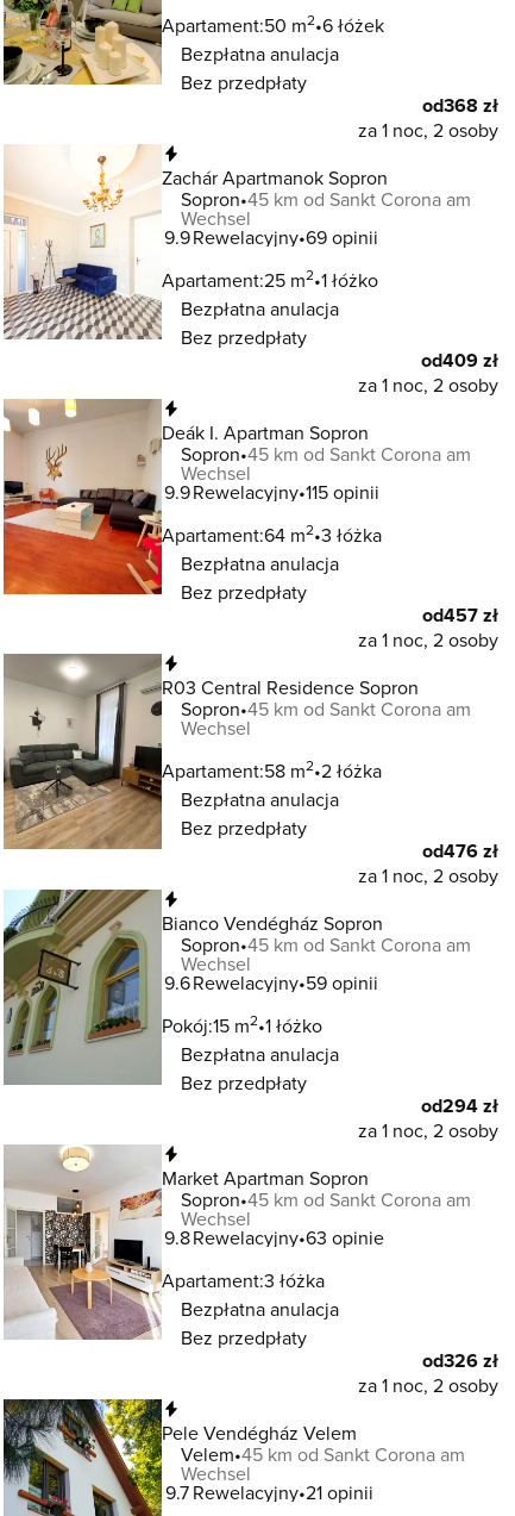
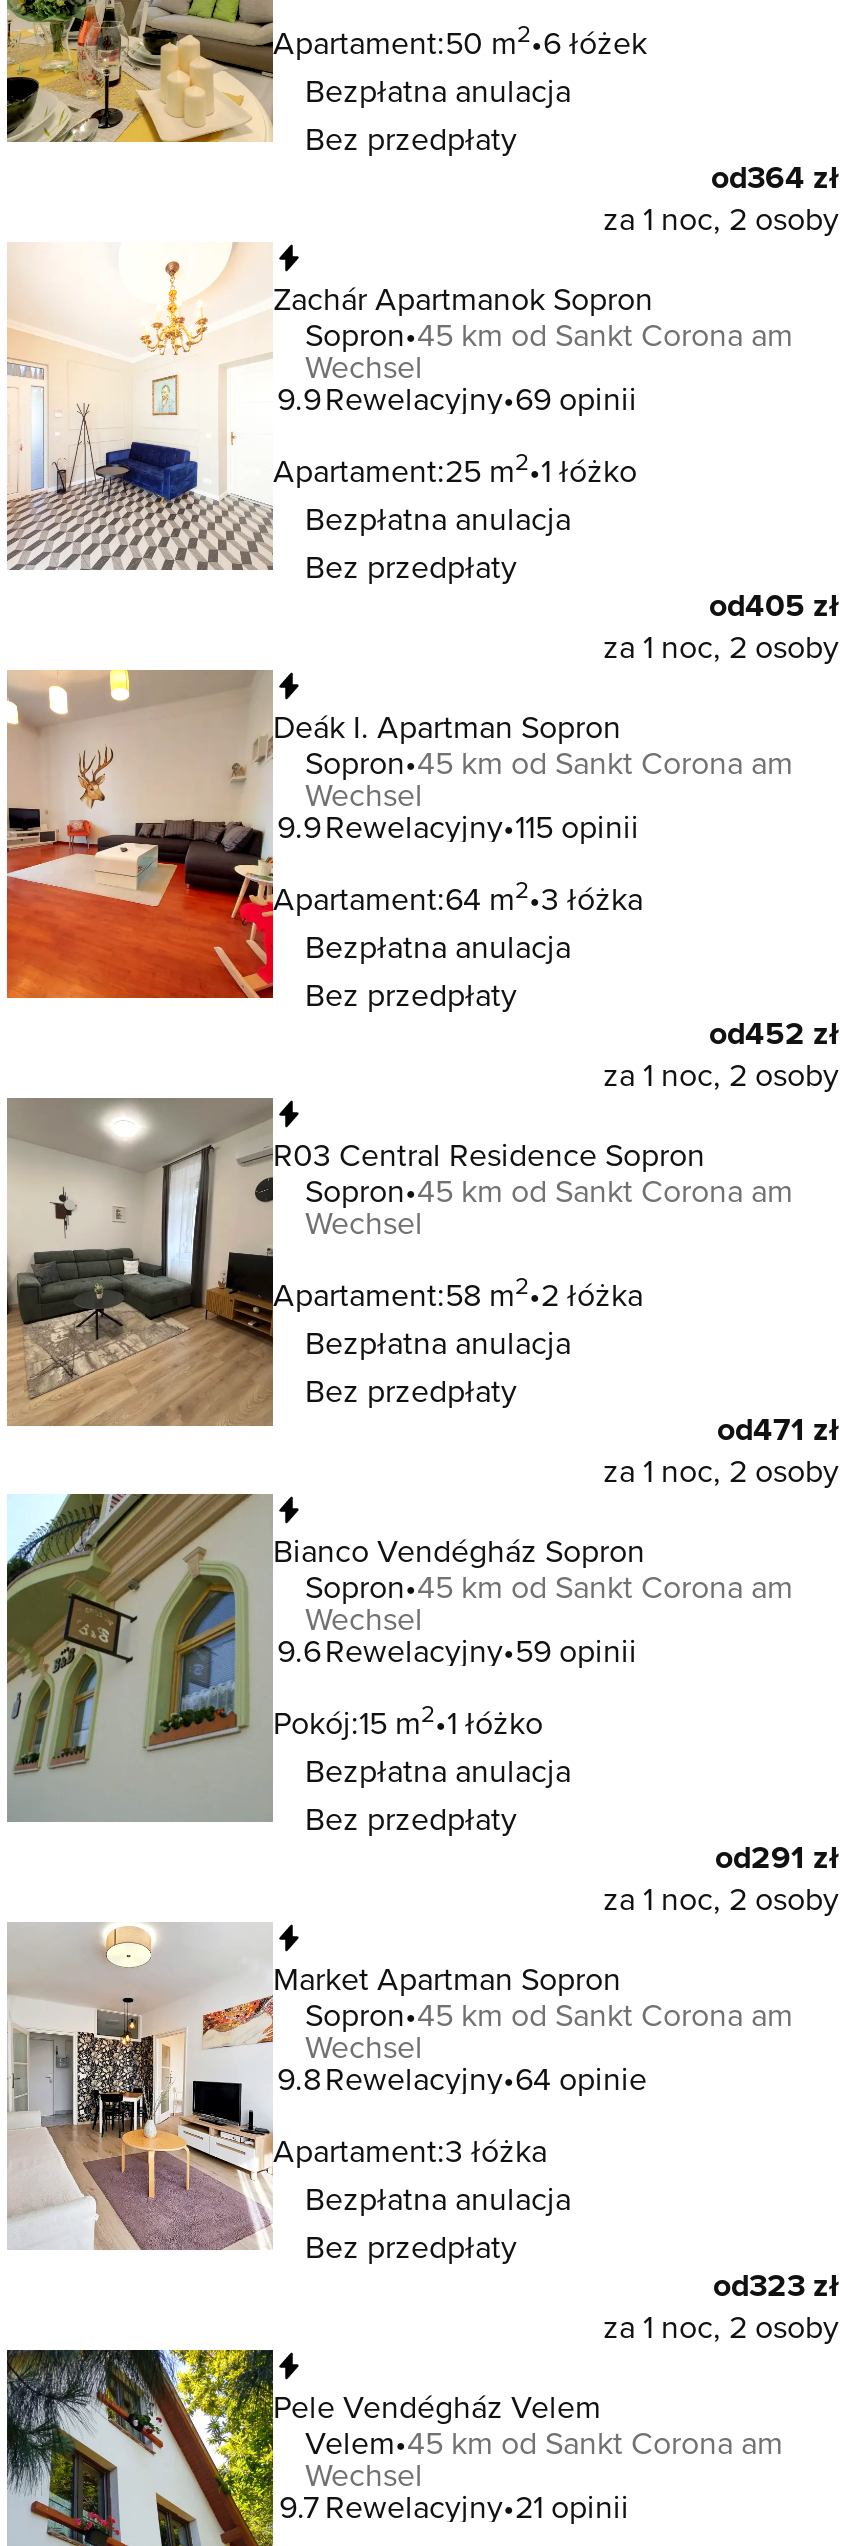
- od368 zł
+ od364 zł

- od409 zł
+ od405 zł

- od457 zł
+ od452 zł

- od476 zł
+ od471 zł

- od294 zł
+ od291 zł

- 9.8 Rewelacyjny 63 opinie
+ 9.8 Rewelacyjny 64 opinie

- od326 zł
+ od323 zł
